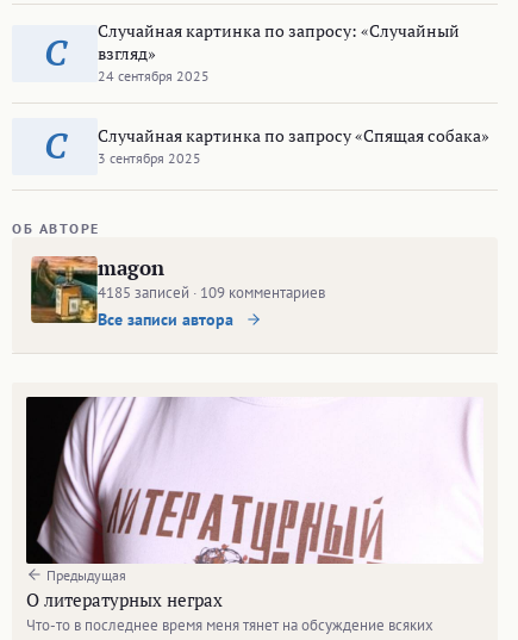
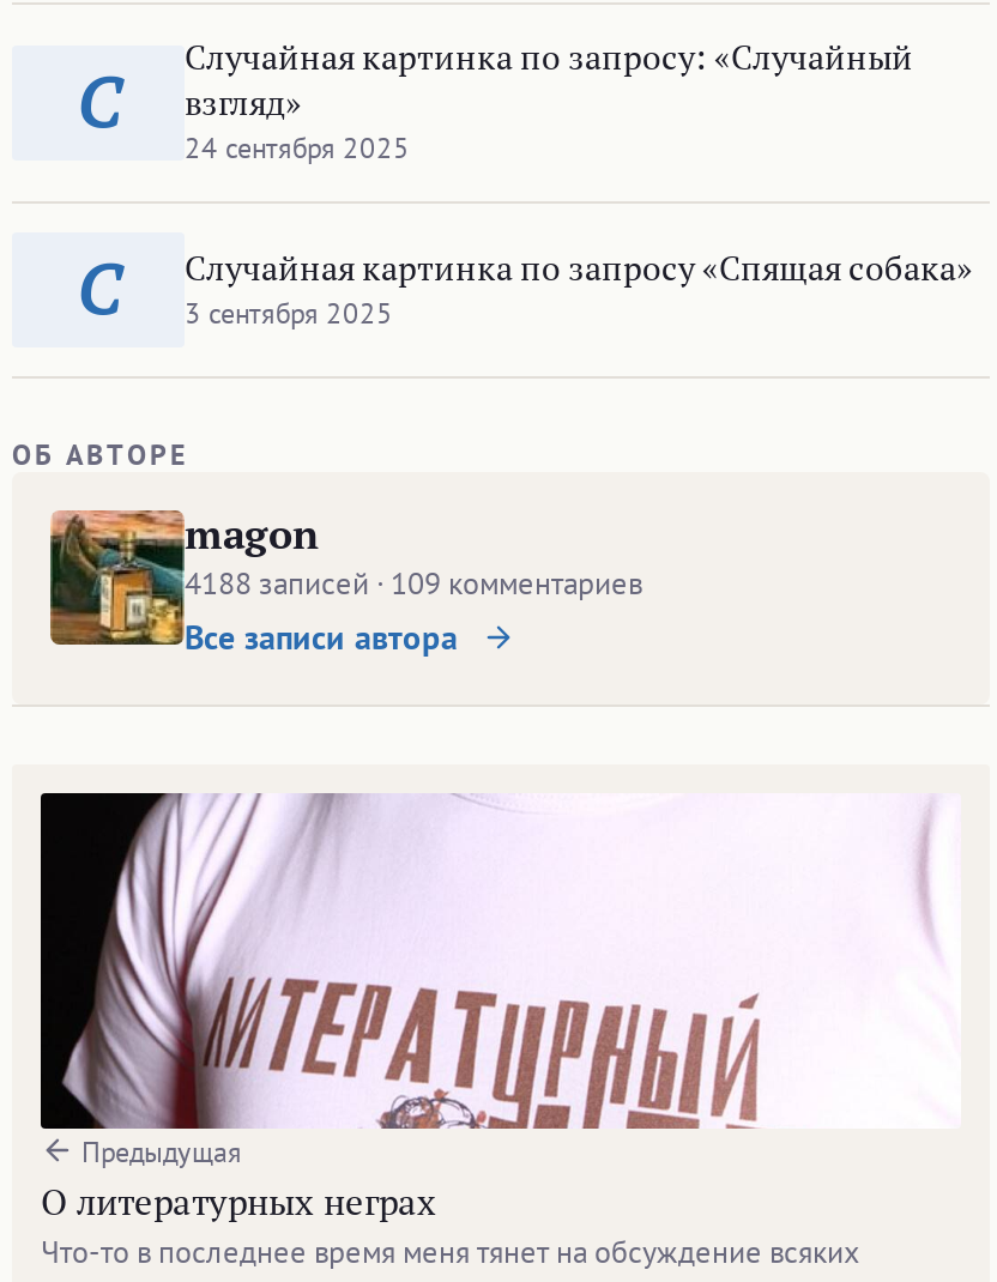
- 4185 записей · 109 комментариев
+ 4188 записей · 109 комментариев
